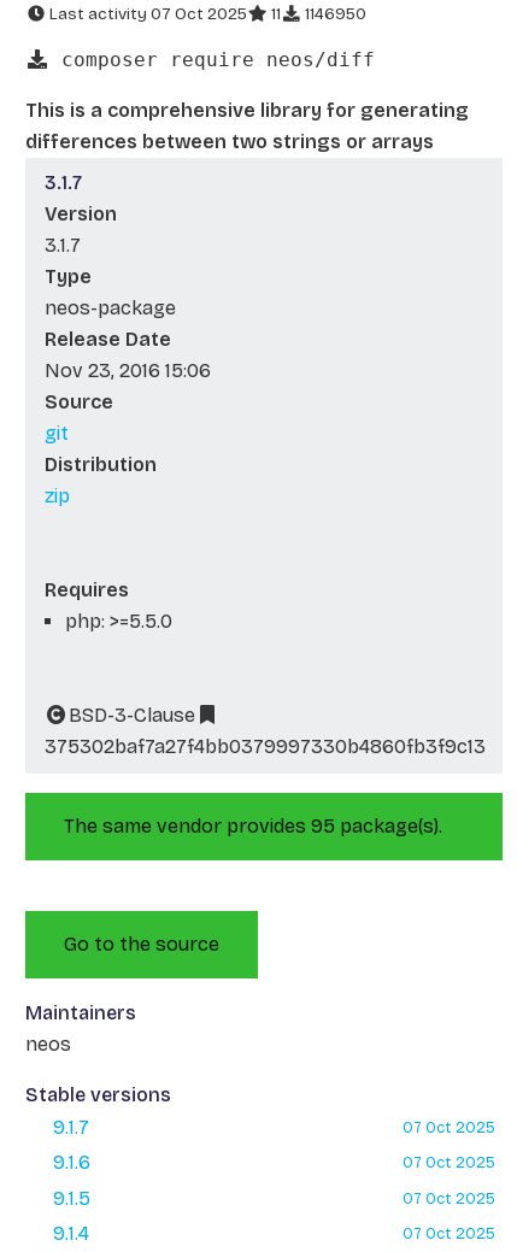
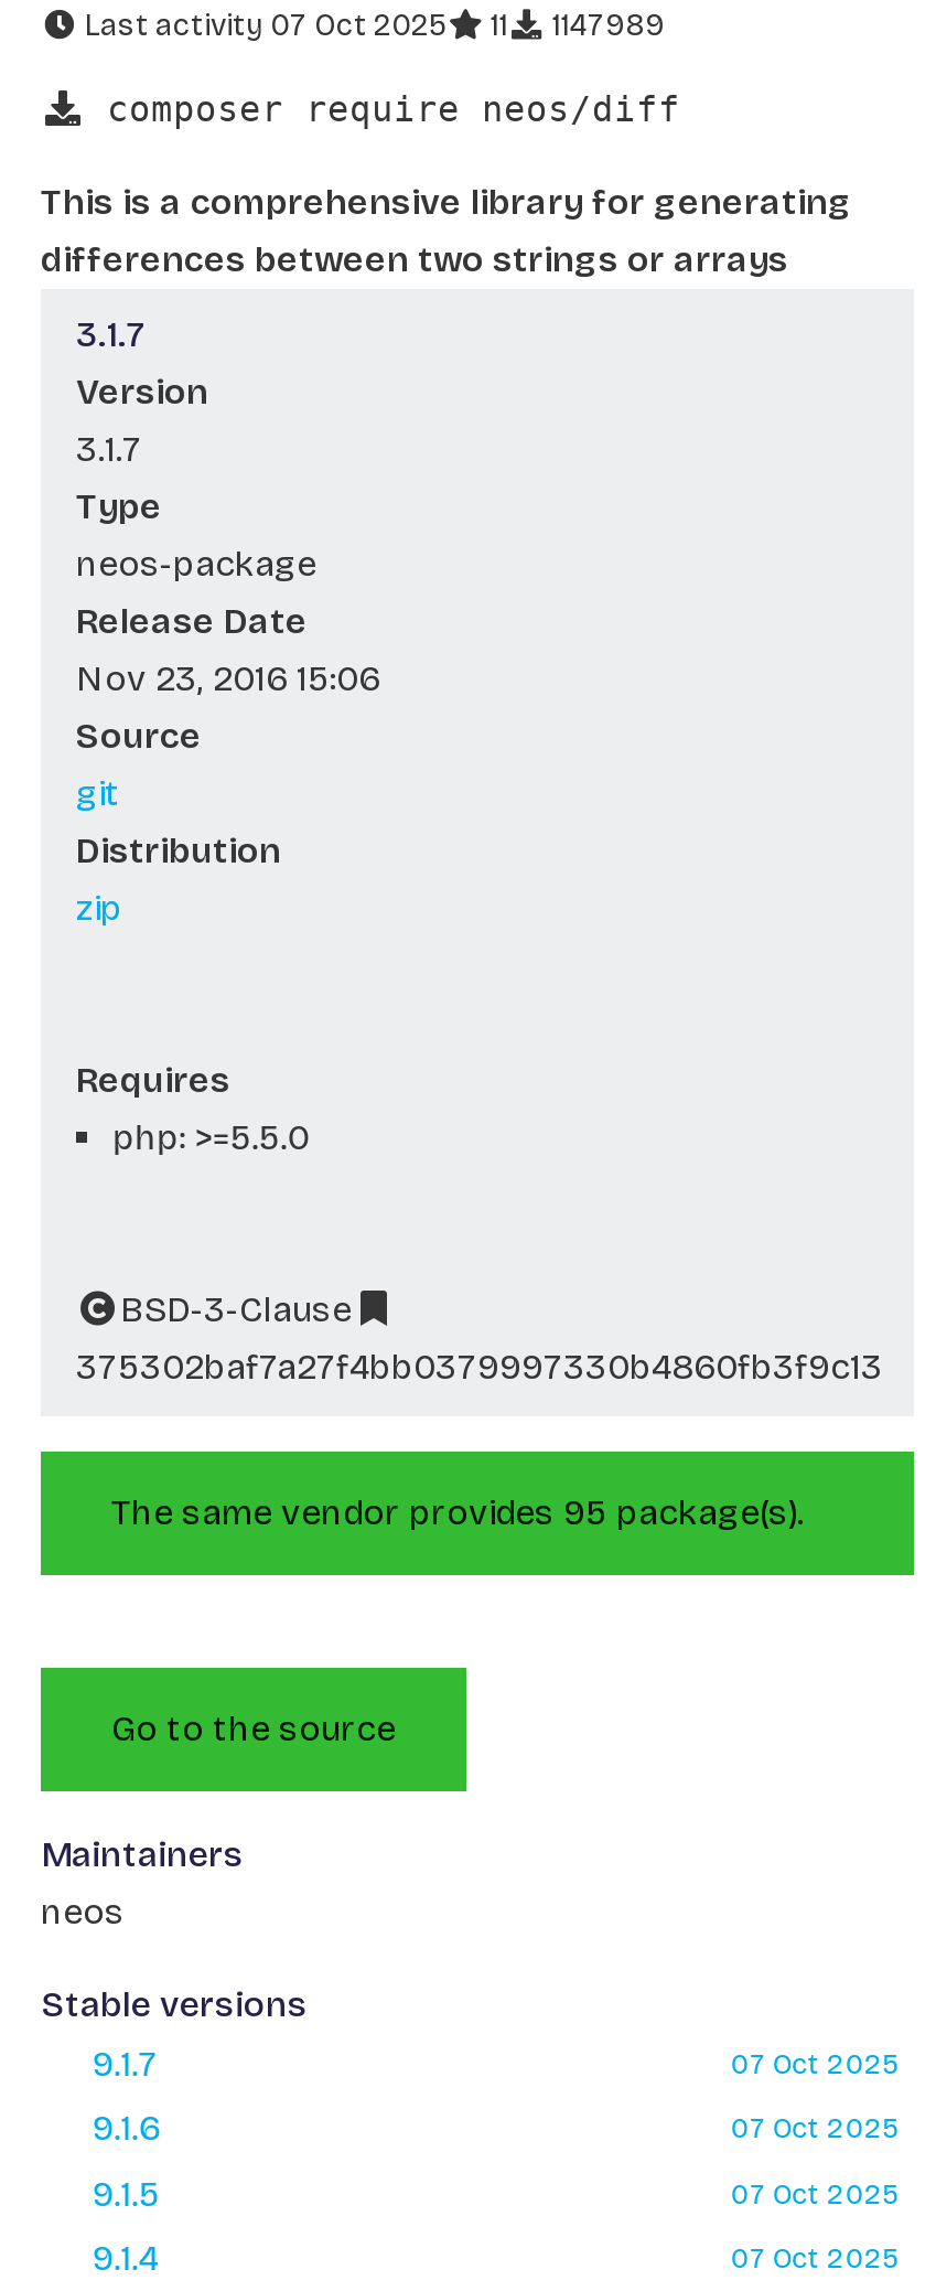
- 1146950
+ 1147989
